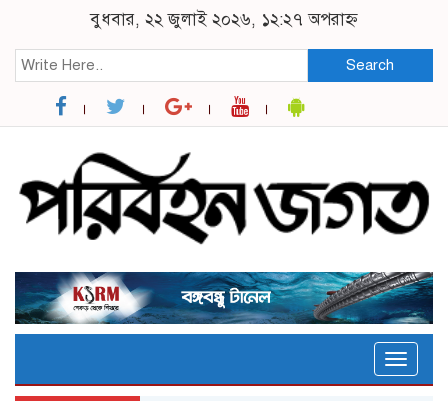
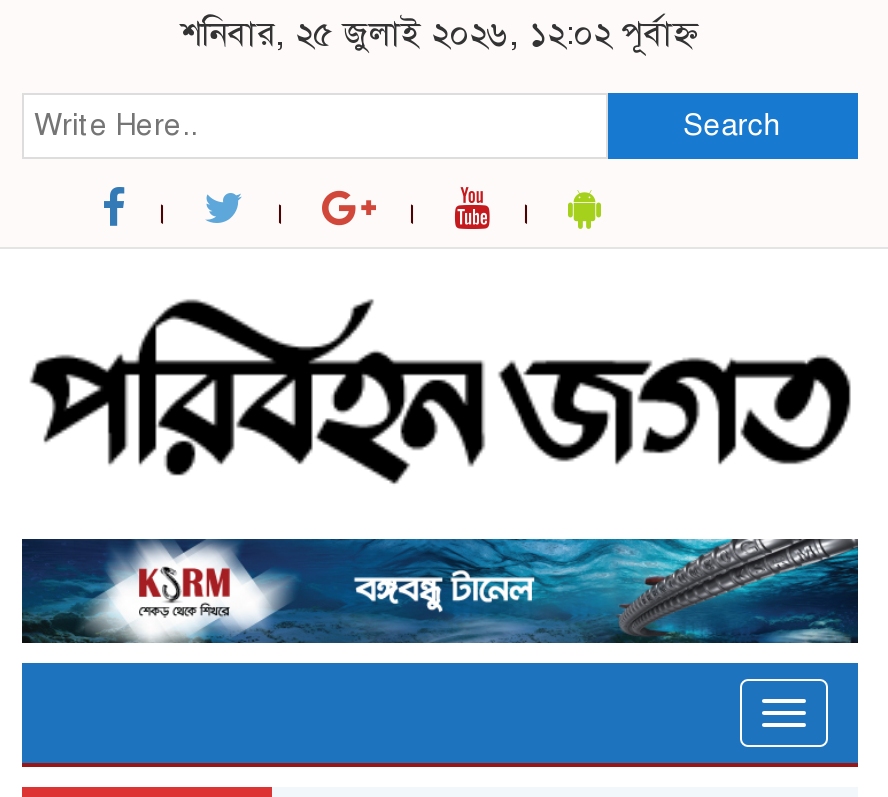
- বুধবার, ২২ জুলাই ২০২৬, ১২:২৭ অপরাহ্ন
+ শনিবার, ২৫ জুলাই ২০২৬, ১২:০২ পূর্বাহ্ন
